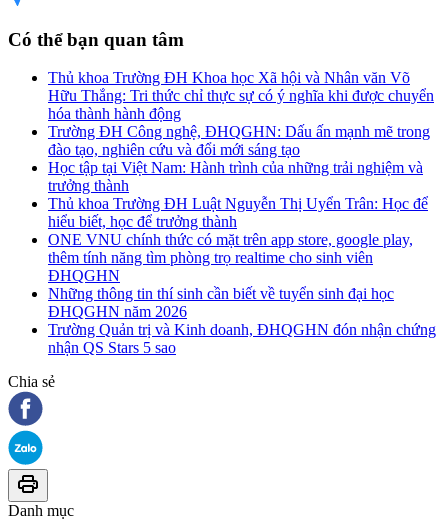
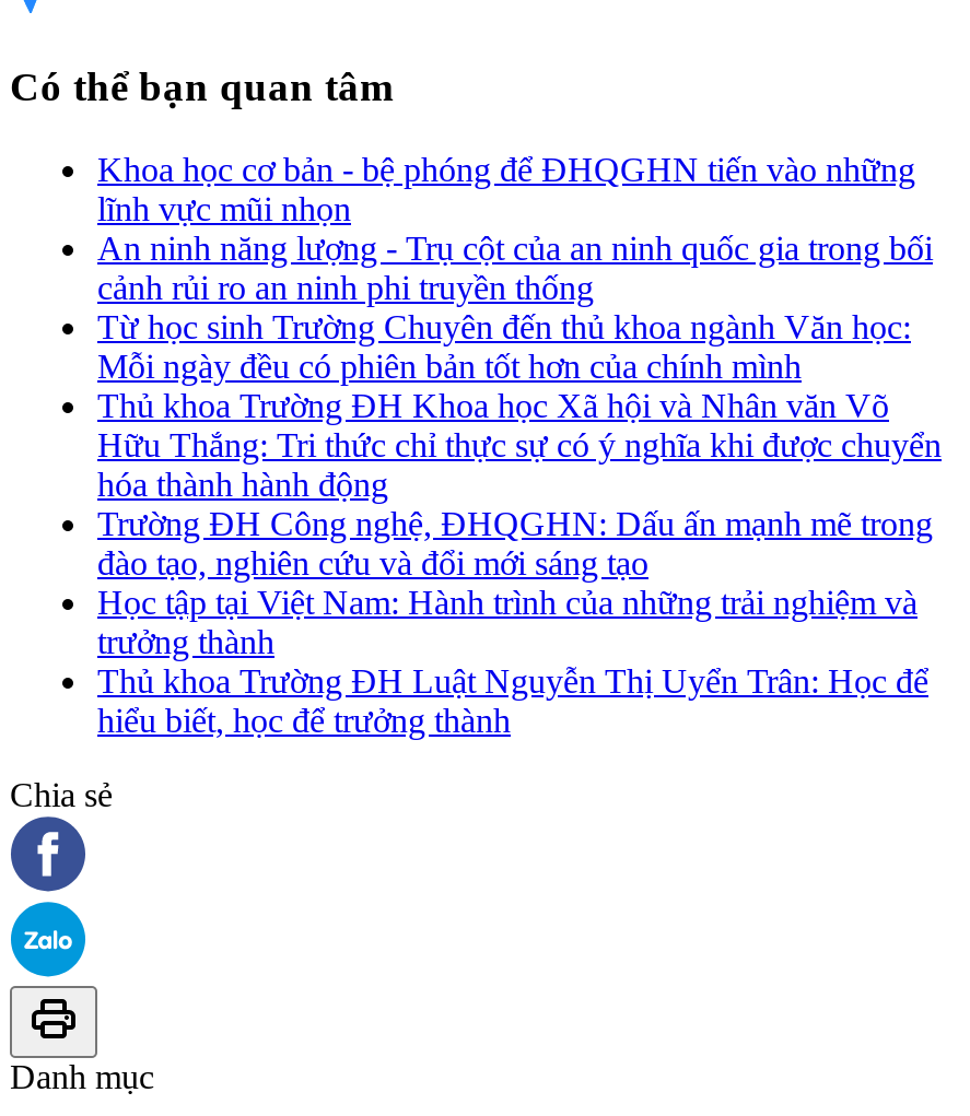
+ Khoa học cơ bản - bệ phóng để ĐHQGHN tiến vào những
+ lĩnh vực mũi nhọn
+ An ninh năng lượng - Trụ cột của an ninh quốc gia trong bối
+ cảnh rủi ro an ninh phi truyền thống
+ Từ học sinh Trường Chuyên đến thủ khoa ngành Văn học:
+ Mỗi ngày đều có phiên bản tốt hơn của chính mình

moved down: Thủ khoa Trường ĐH Khoa học Xã hội và Nhân văn Võ | Hữu Thắng: Tri thức chỉ thực sự có ý nghĩa khi được chuyển | hóa thành hành động | ... | Thủ khoa Trường ĐH Luật Nguyễn Thị Uyển Trân: Học để | hiểu biết, học để trưởng thành

- ONE VNU chính thức có mặt trên app store, google play,
- thêm tính năng tìm phòng trọ realtime cho sinh viên
- ĐHQGHN
- Những thông tin thí sinh cần biết về tuyển sinh đại học
- ĐHQGHN năm 2026
- Trường Quản trị và Kinh doanh, ĐHQGHN đón nhận chứng
- nhận QS Stars 5 sao
